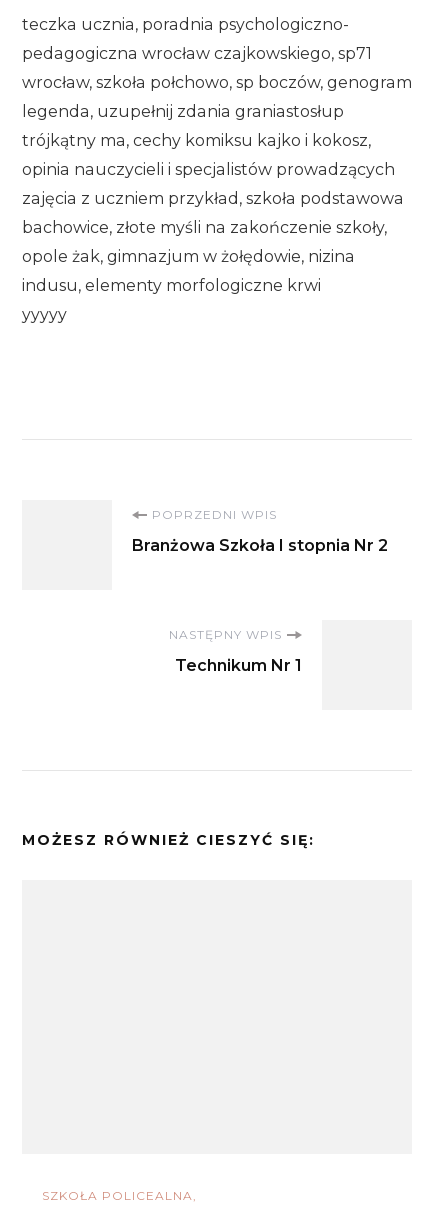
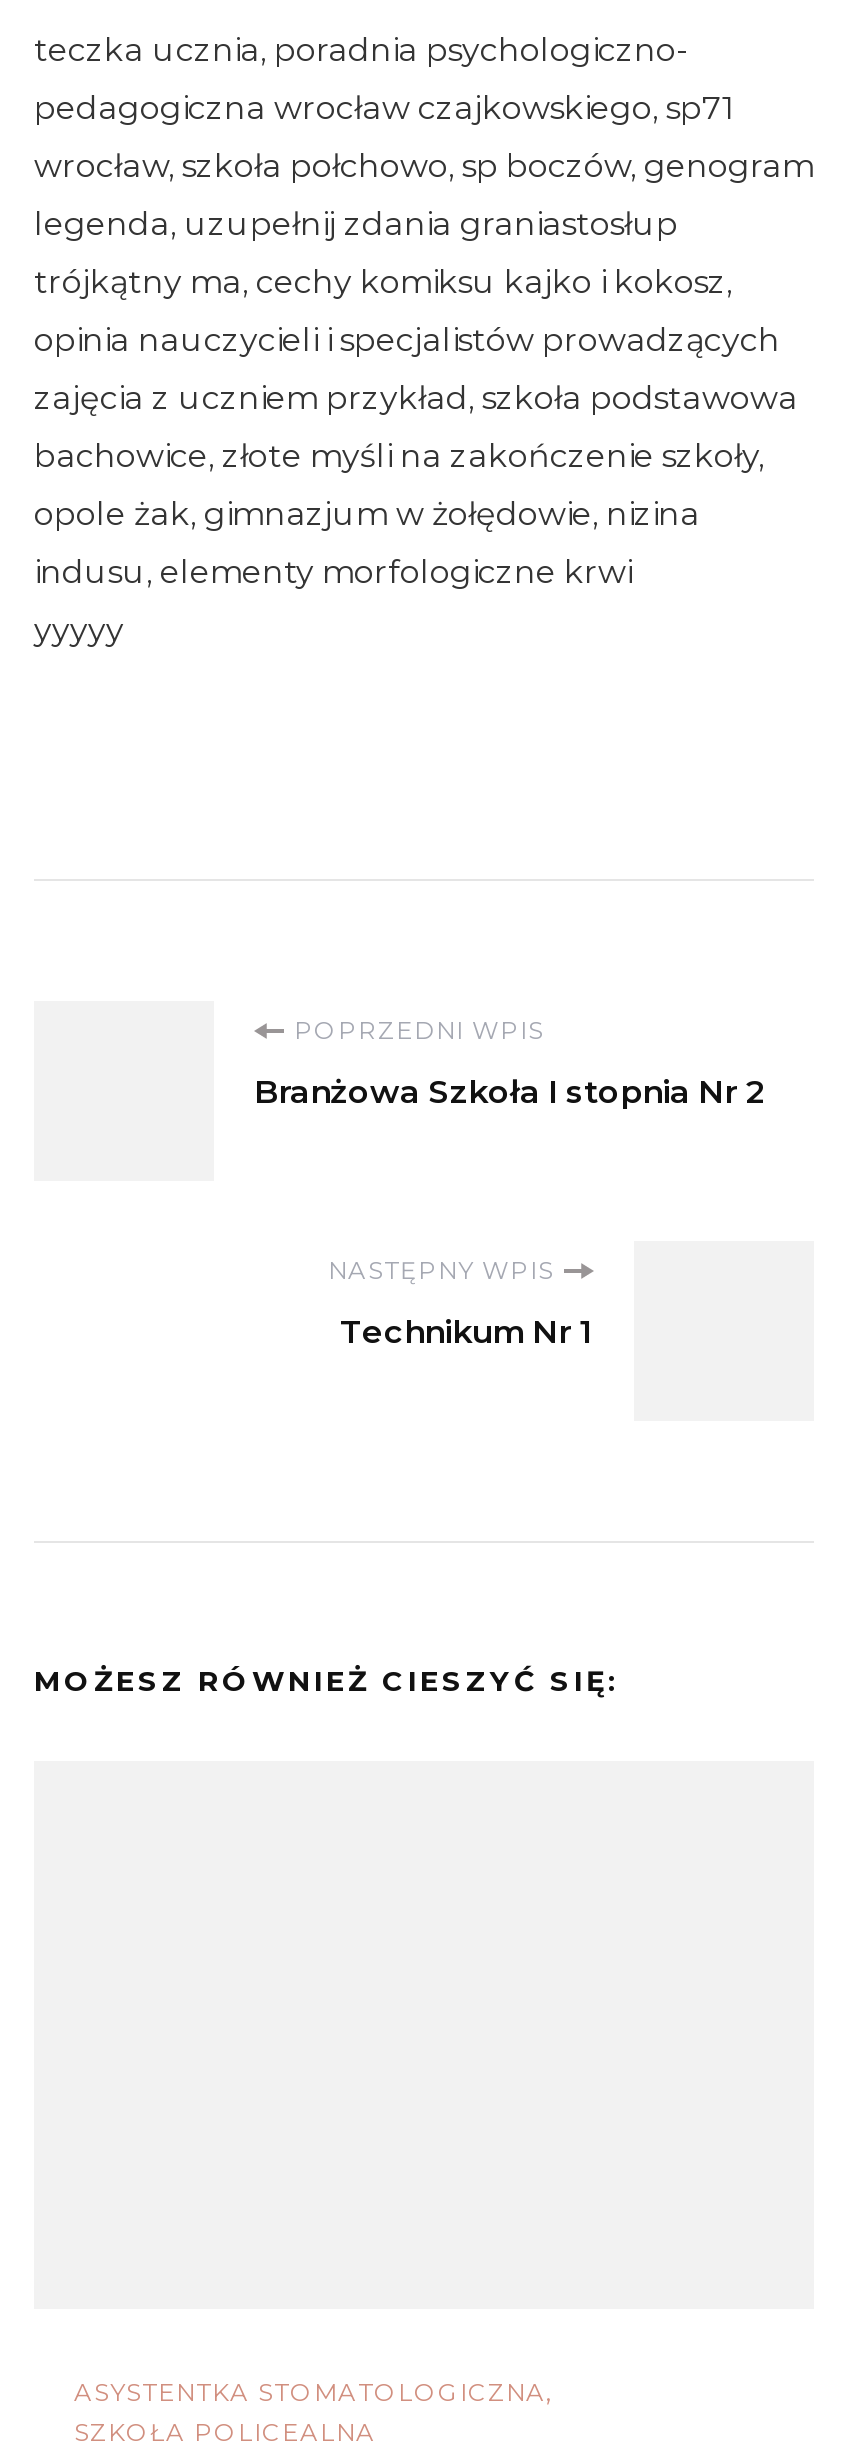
+ ASYSTENTKA STOMATOLOGICZNA
